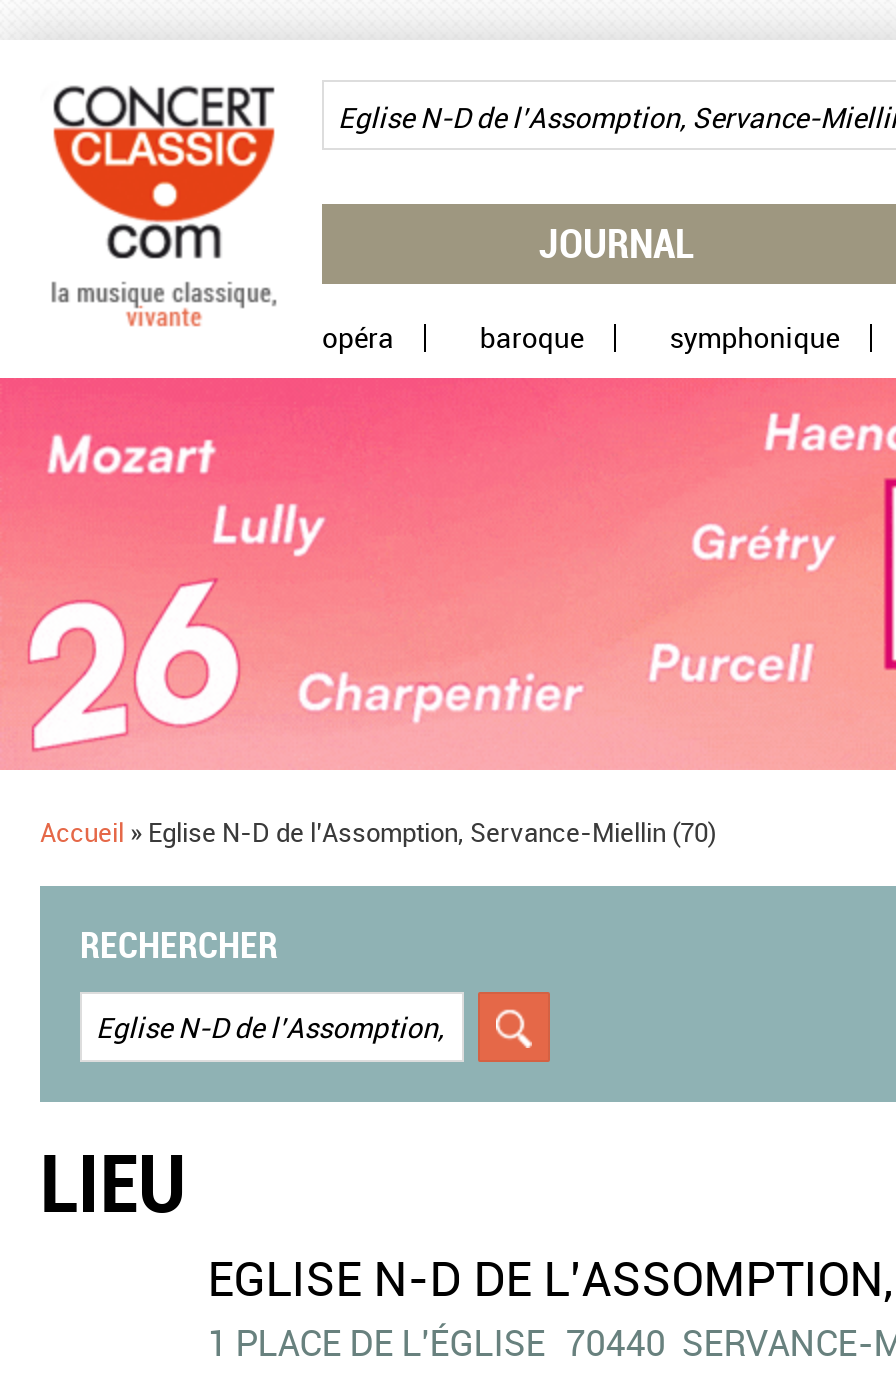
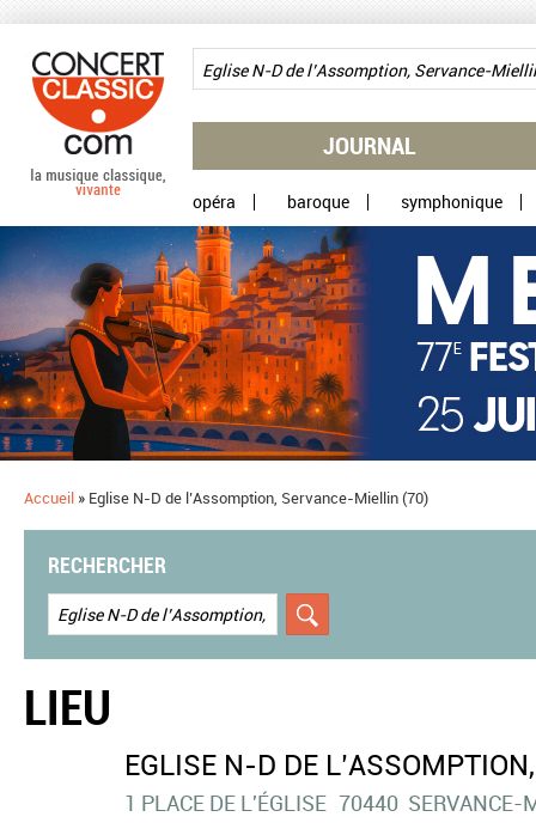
- [image]
+ [image]
